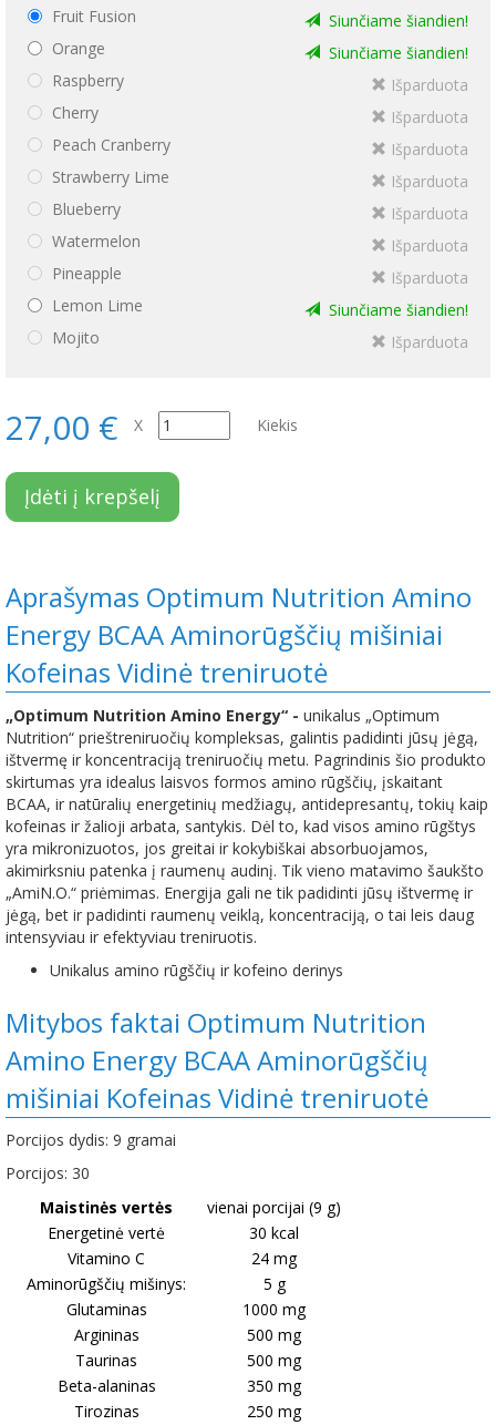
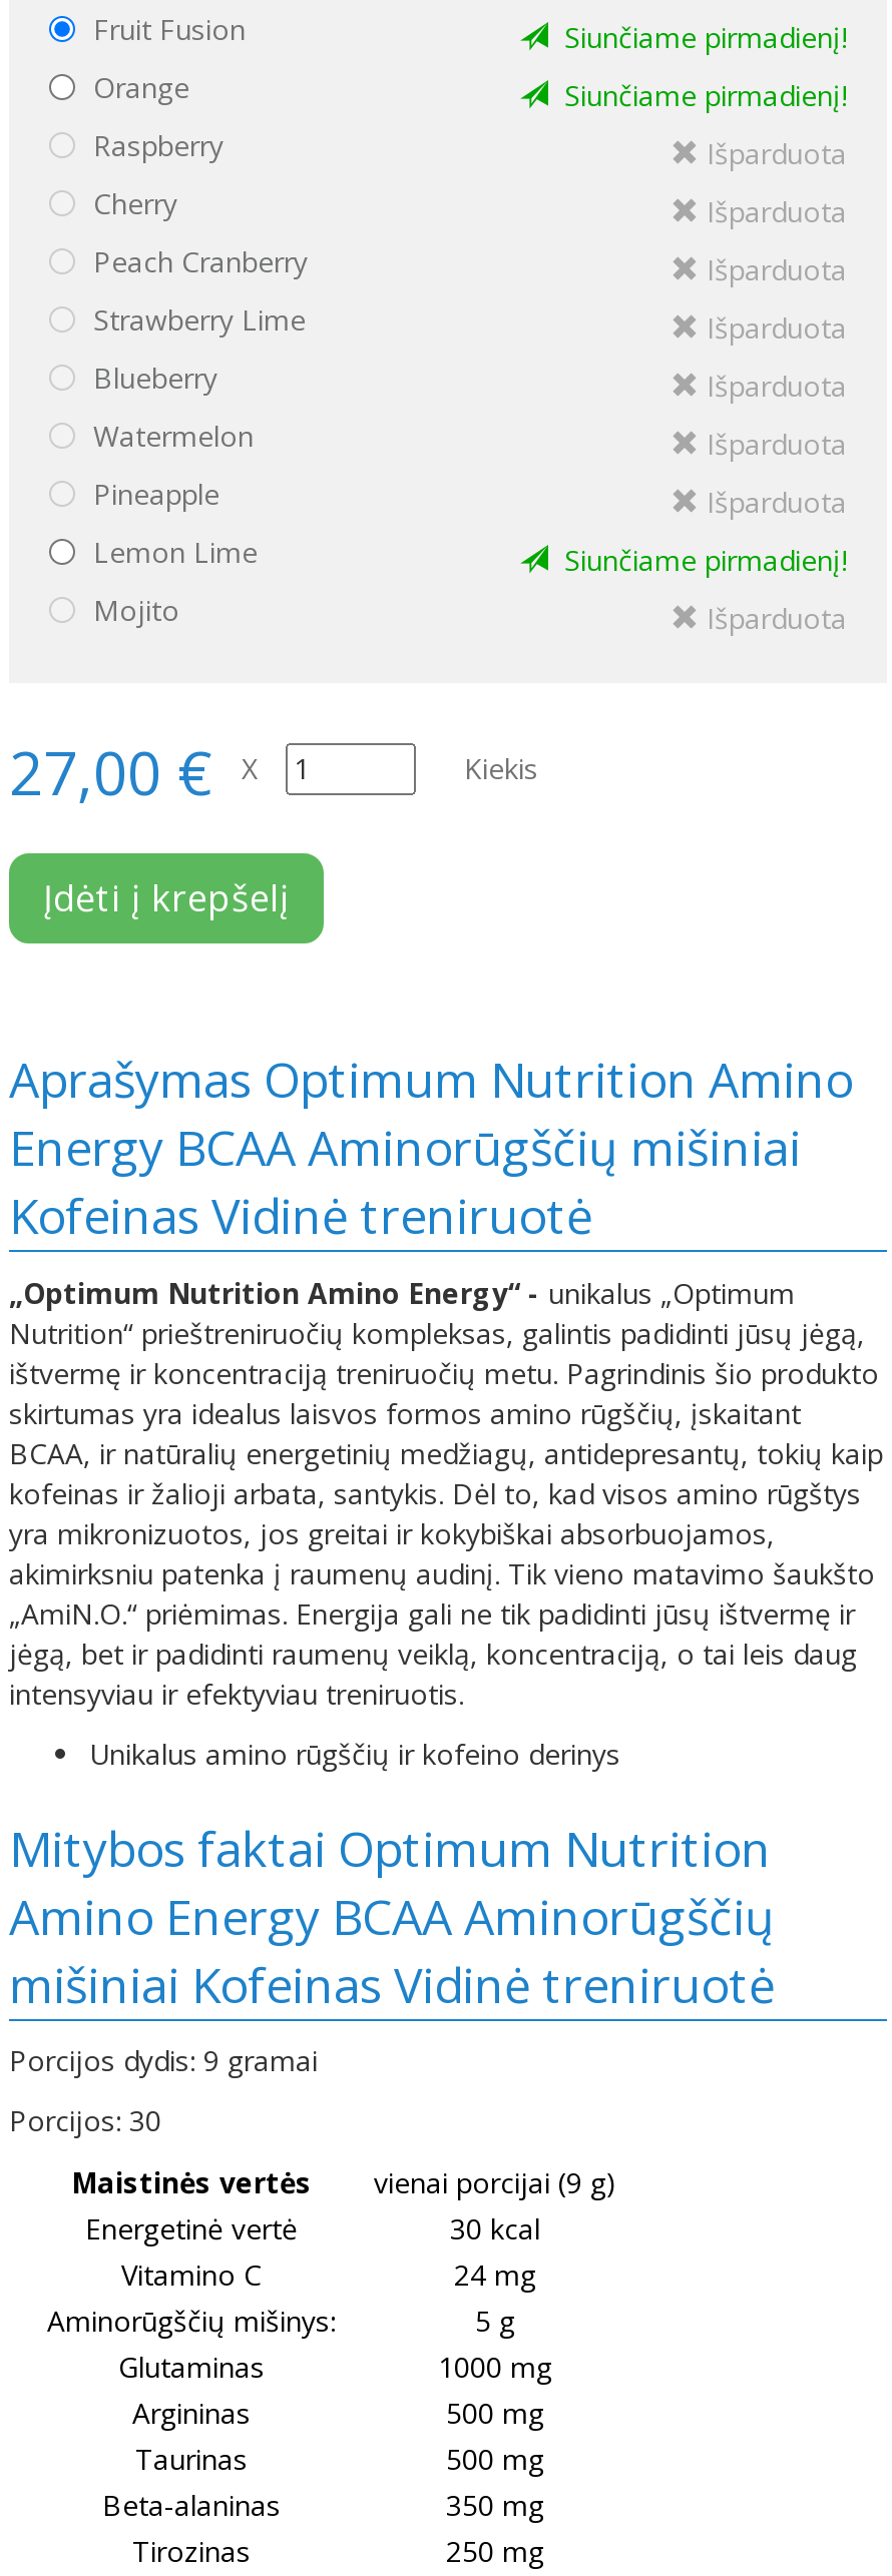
- Siunčiame šiandien!
+ Siunčiame pirmadienį!

- Siunčiame šiandien!
+ Siunčiame pirmadienį!

- Siunčiame šiandien!
+ Siunčiame pirmadienį!
